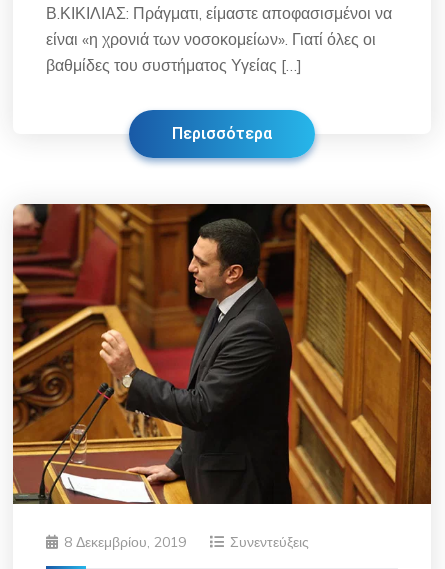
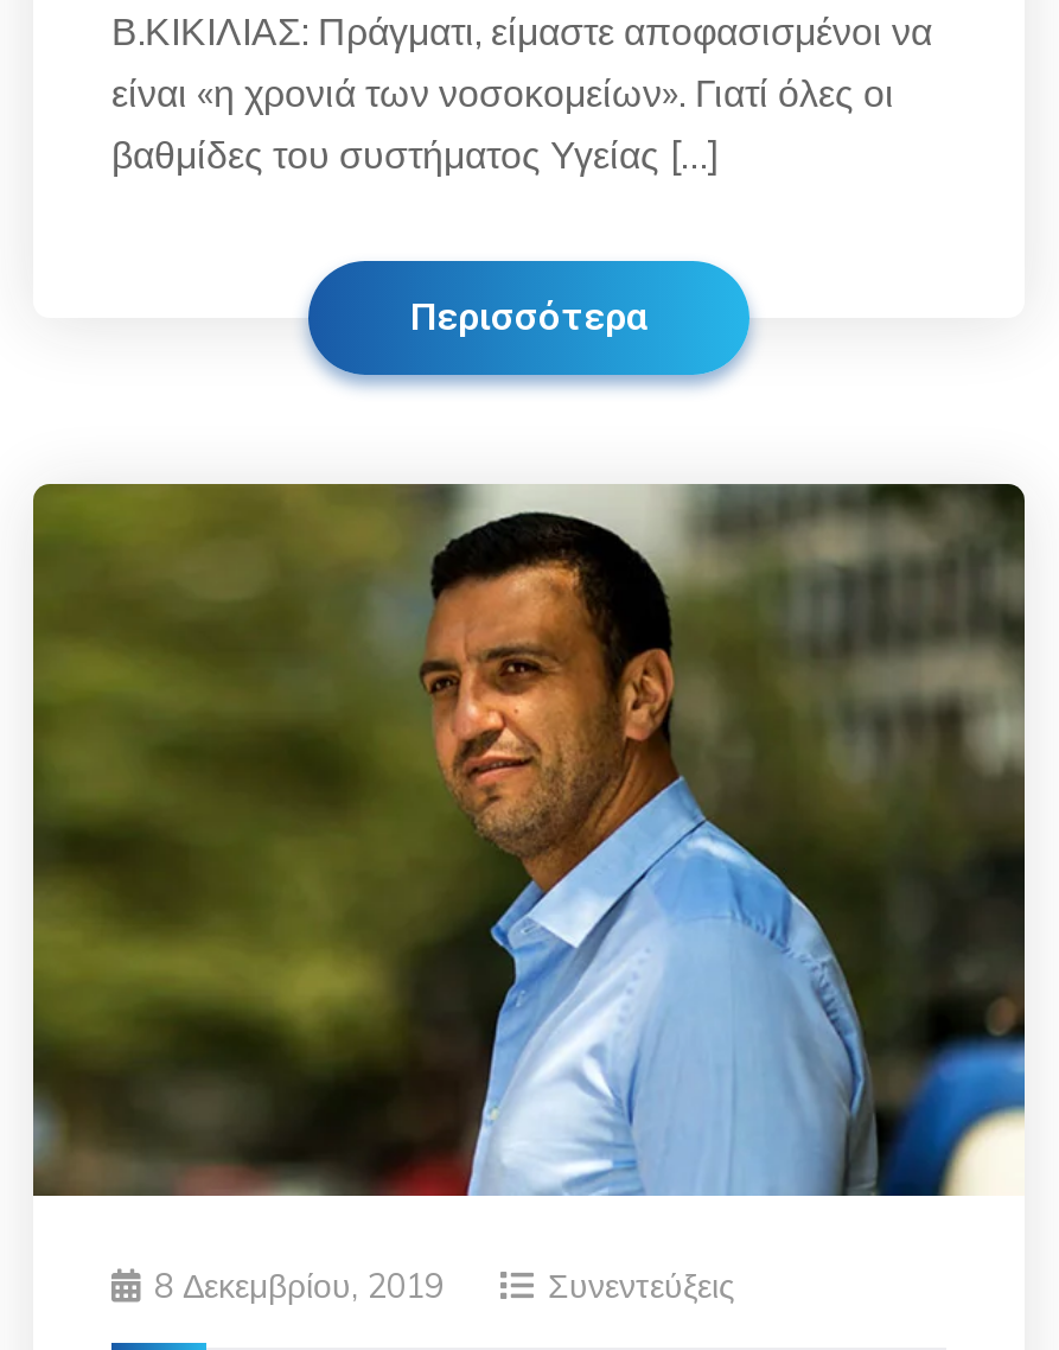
- [image]
+ [image]
